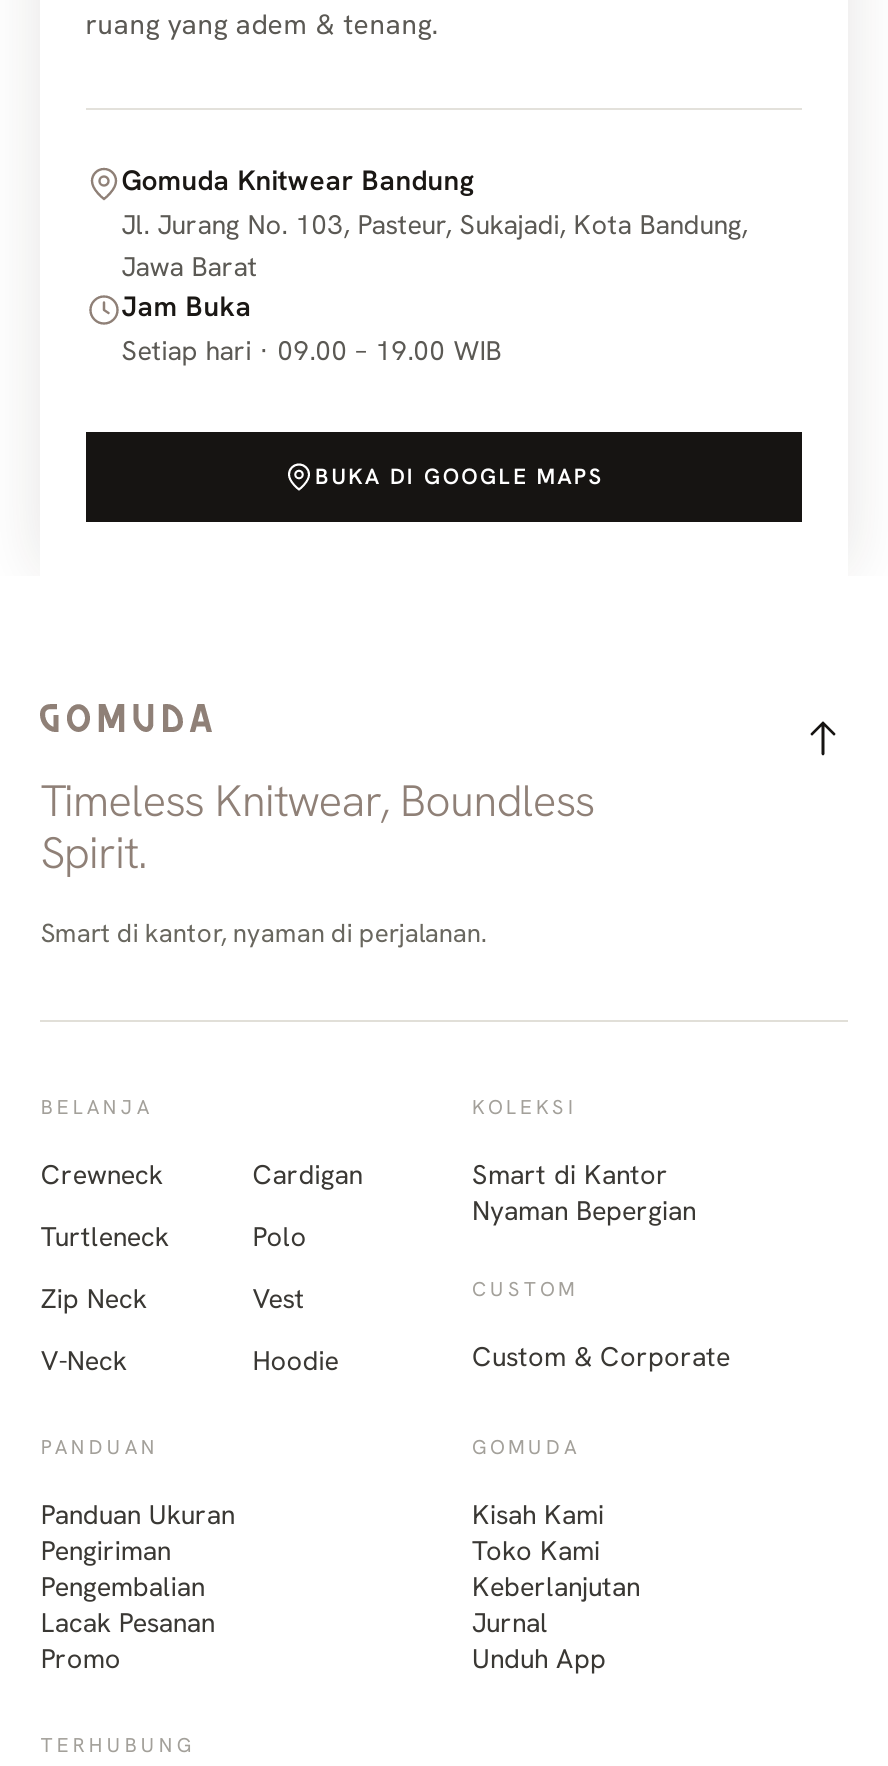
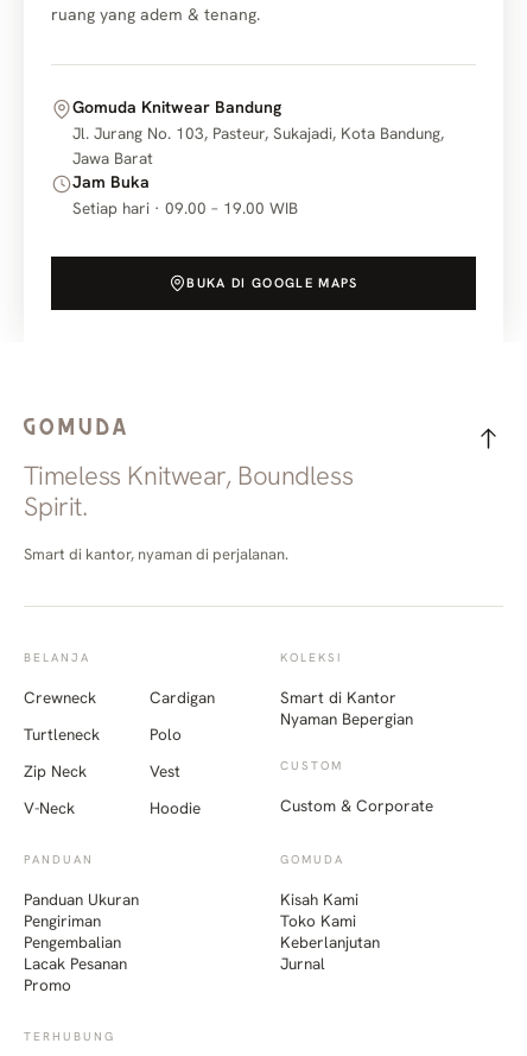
- Unduh App
